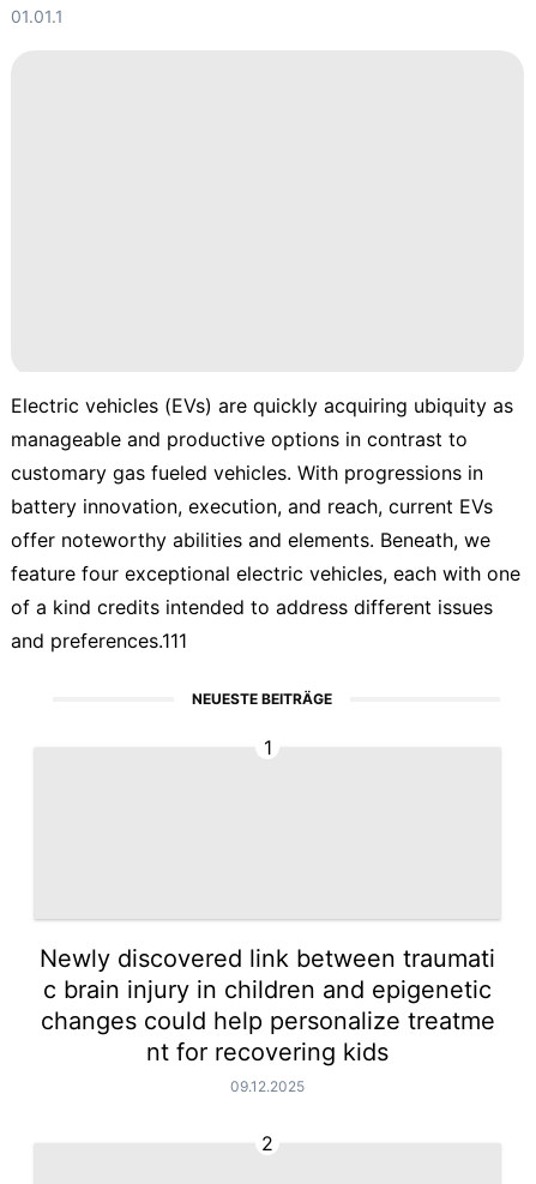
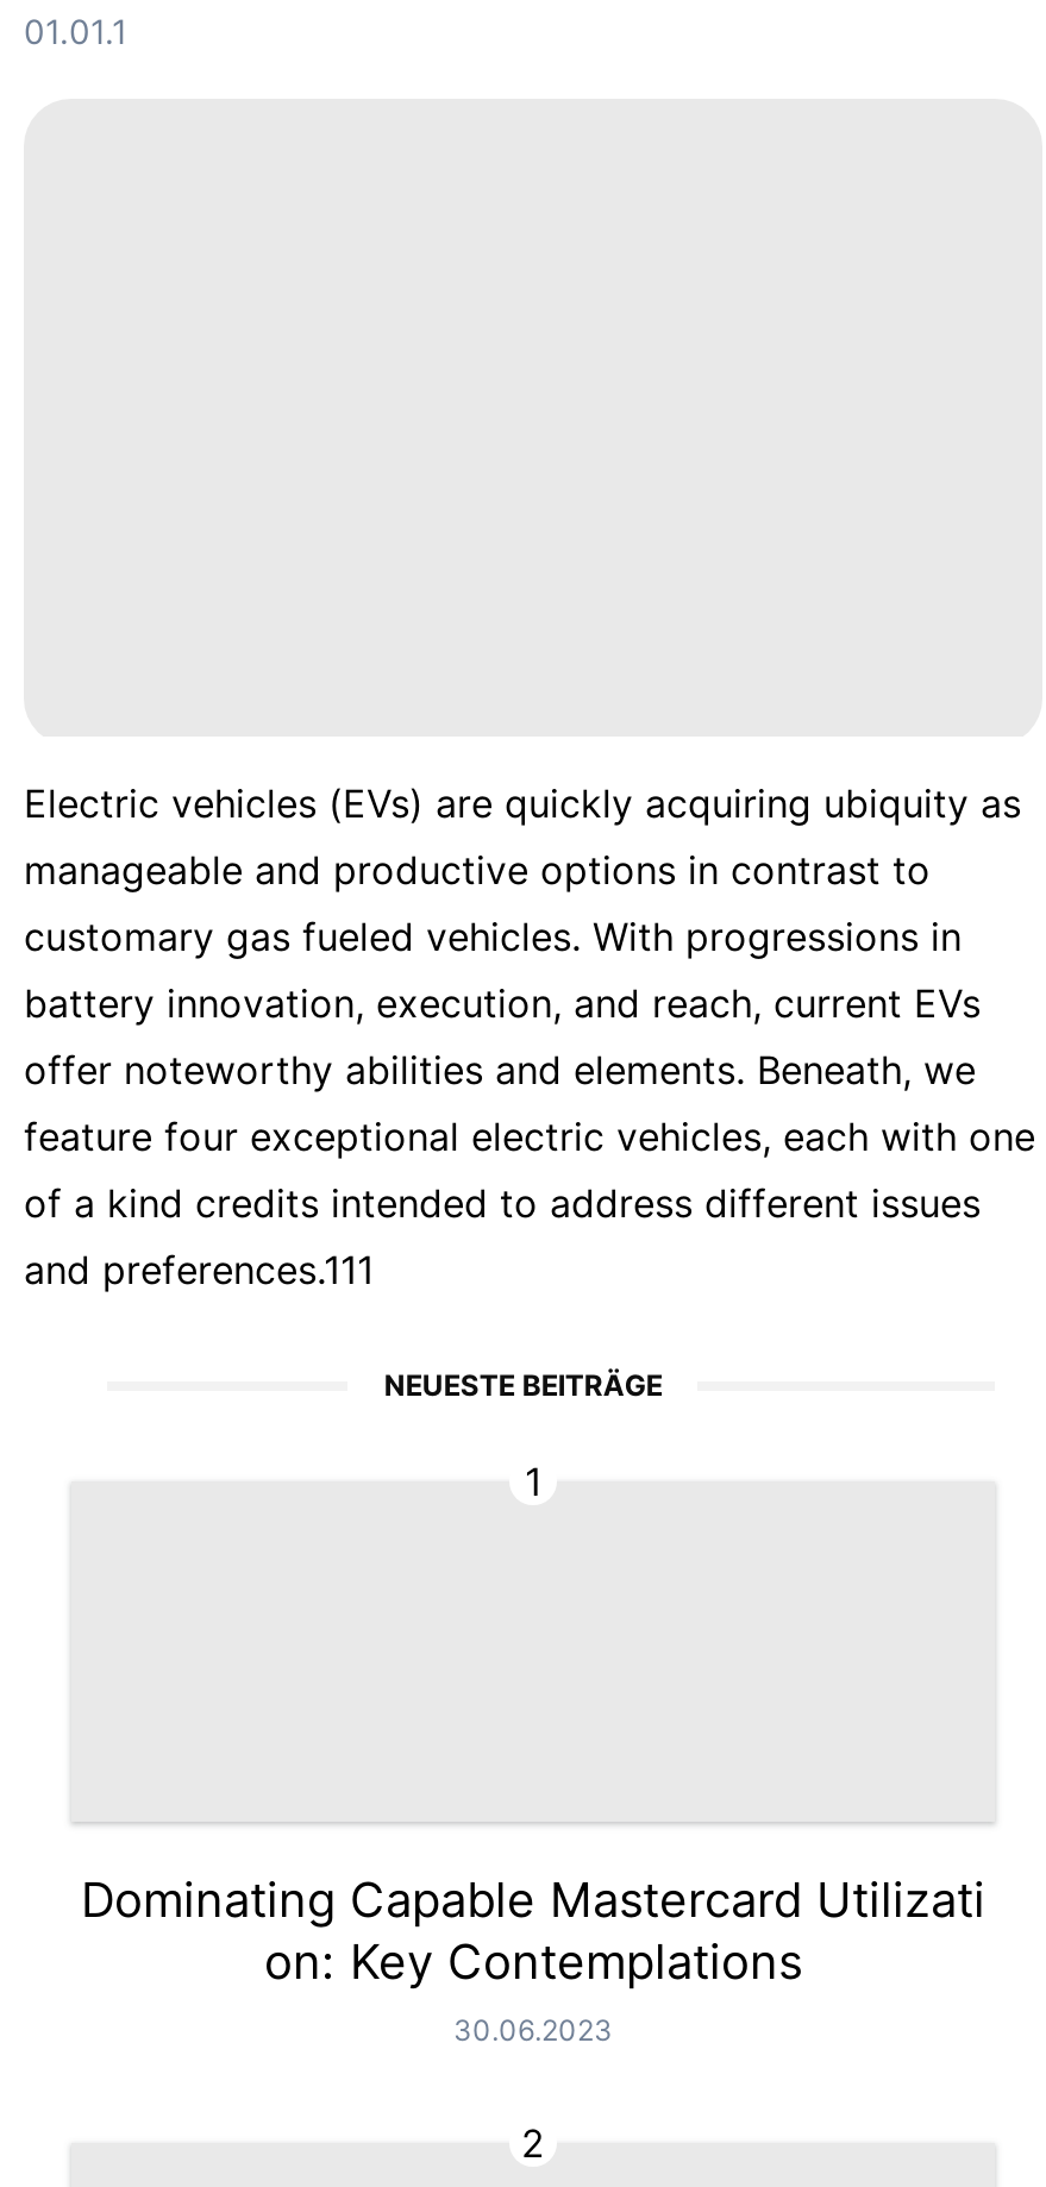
- Newly discovered link between traumati
- c brain injury in children and epigenetic
- changes could help personalize treatme
- nt for recovering kids
- 09.12.2025
+ Dominating Capable Mastercard Utilizati
+ on: Key Contemplations
+ 30.06.2023
